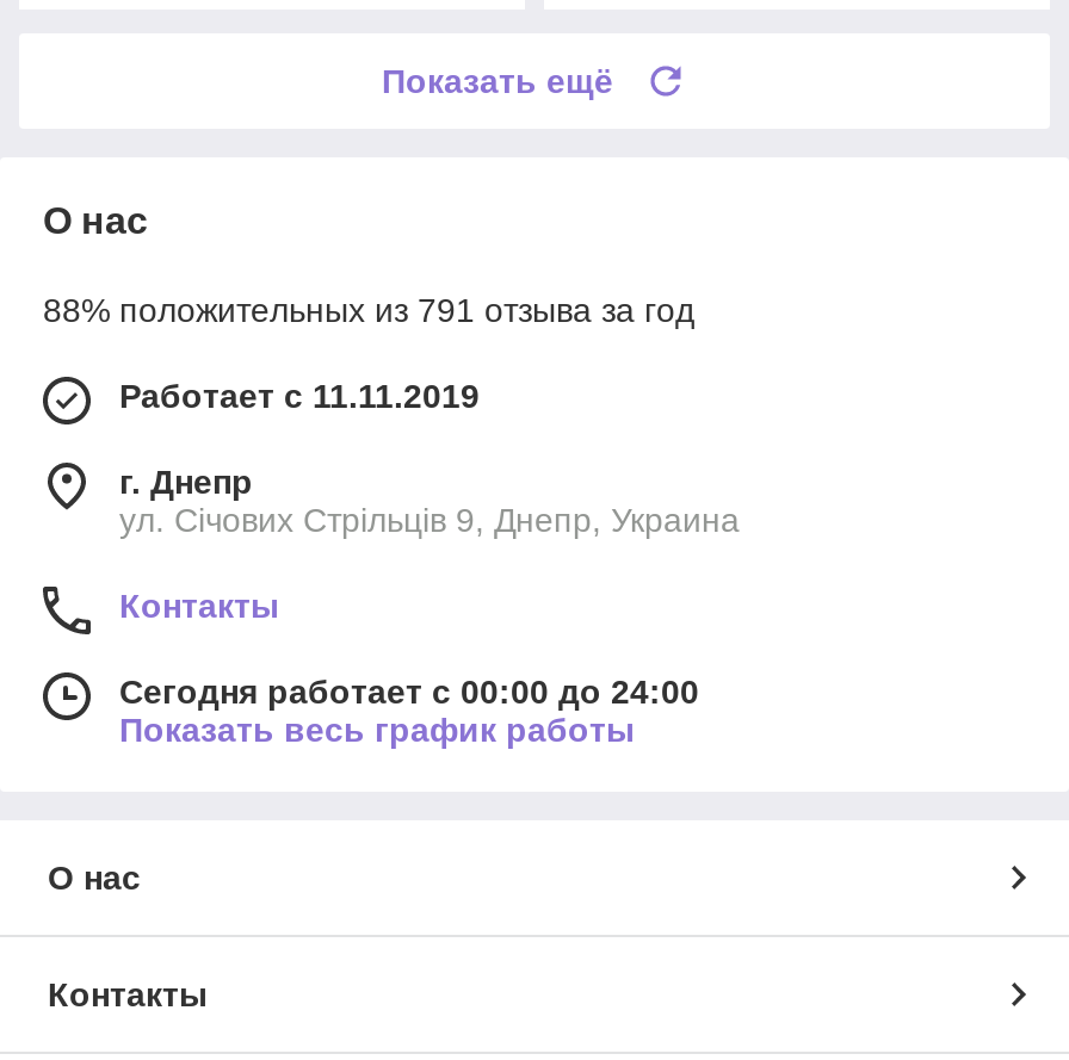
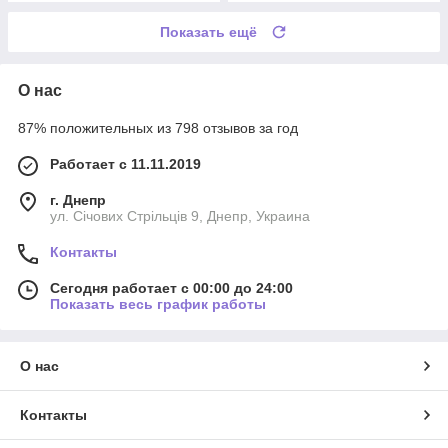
- 88% положительных из 791 отзыва за год
+ 87% положительных из 798 отзывов за год
